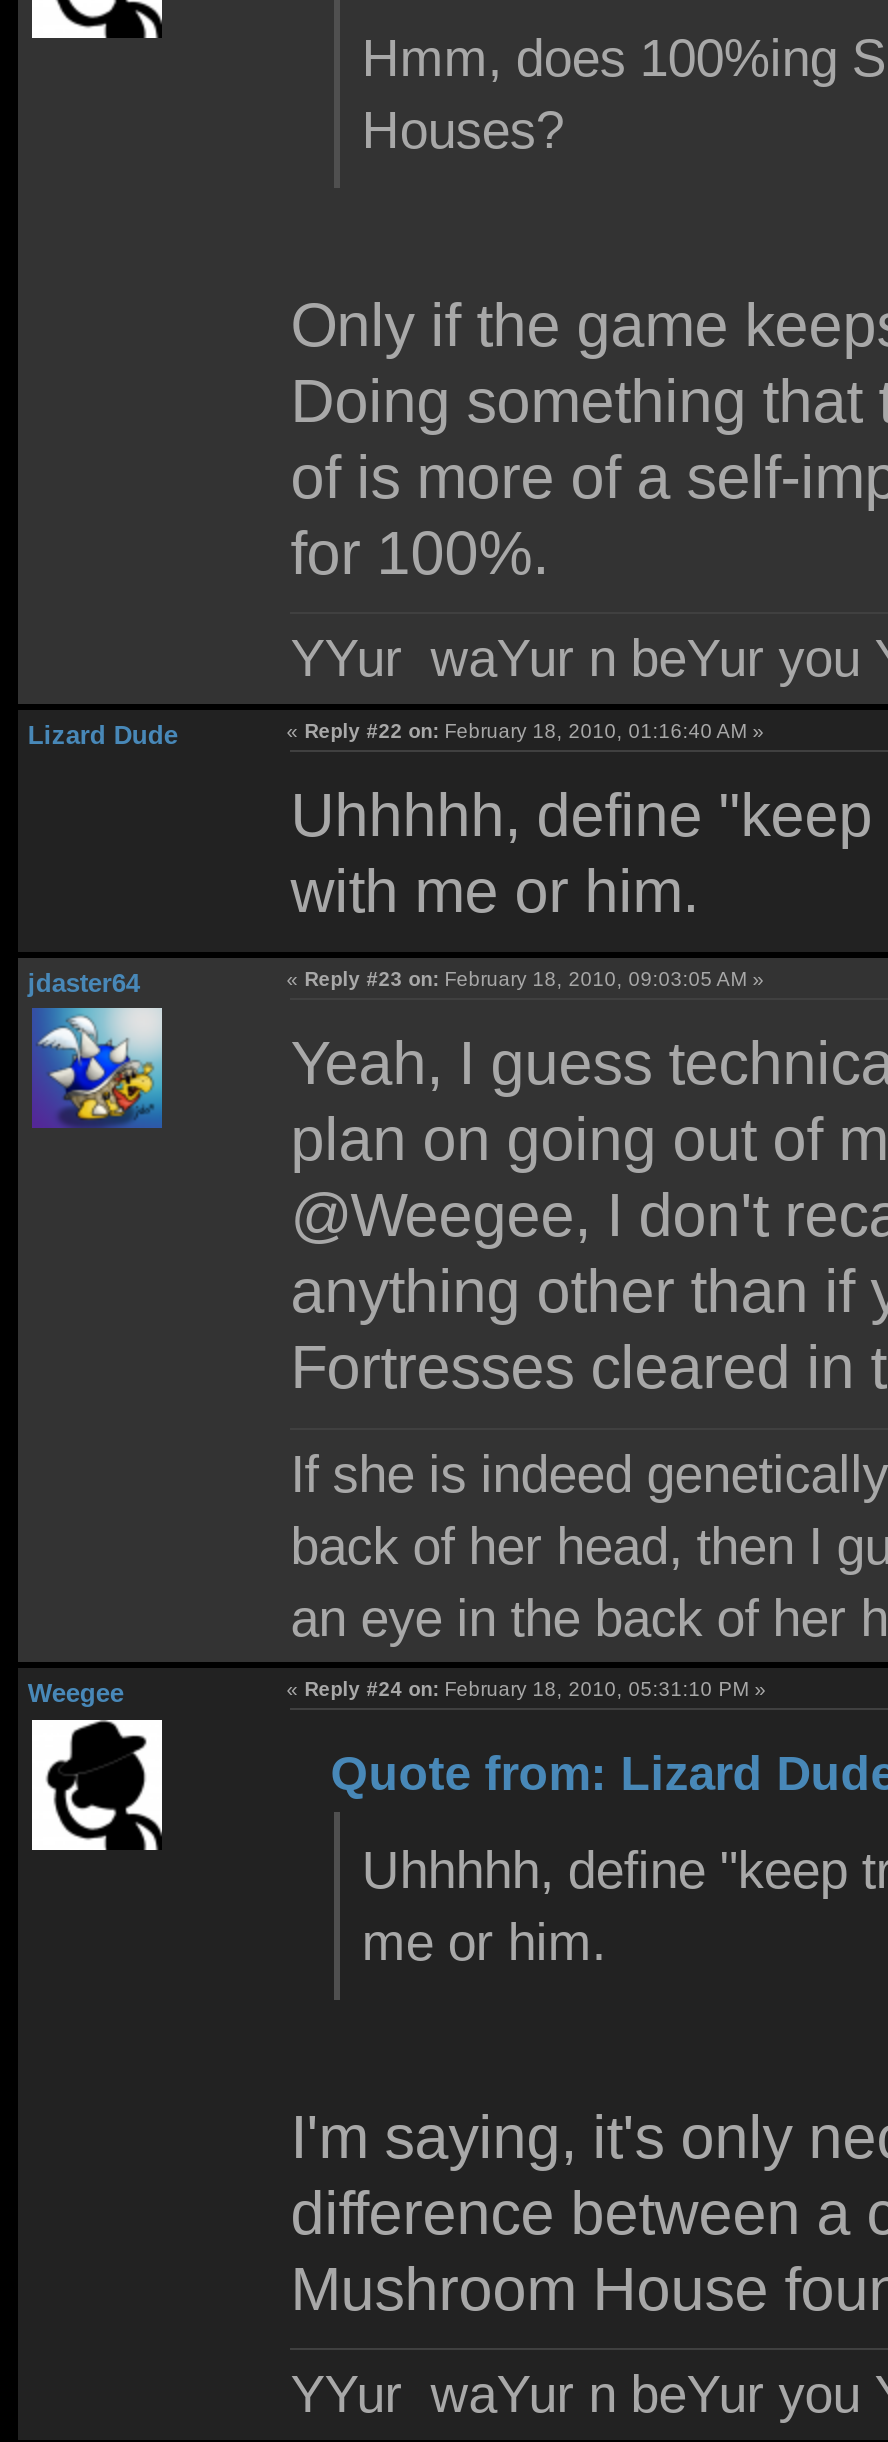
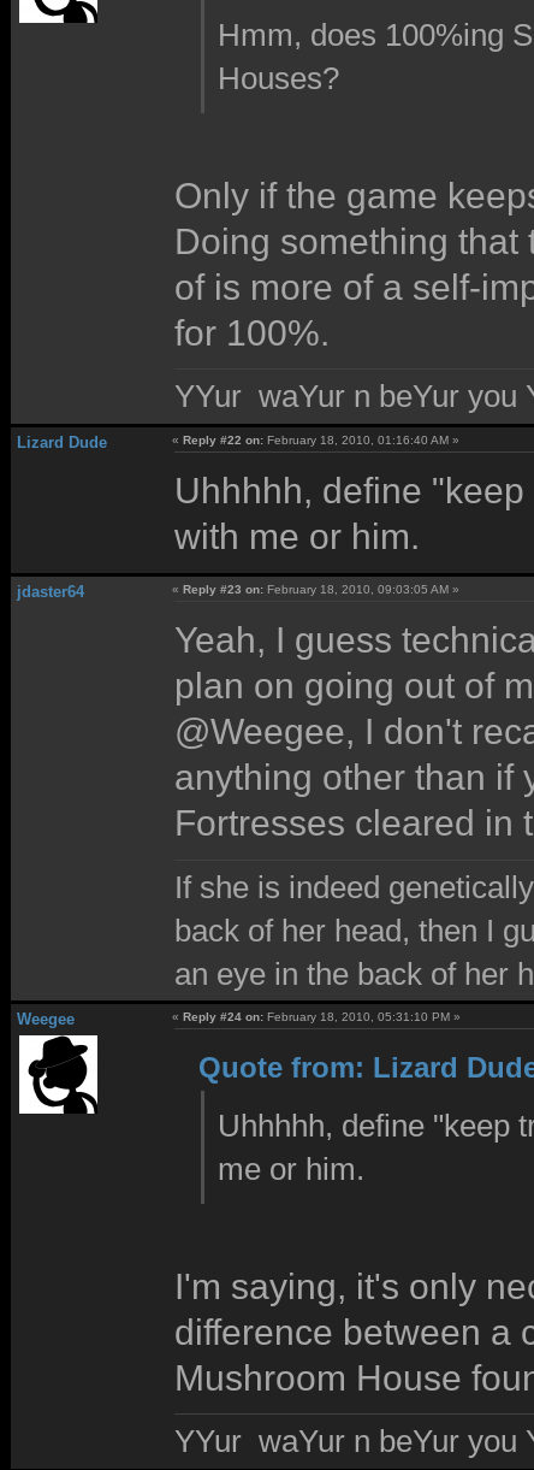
- [image]
